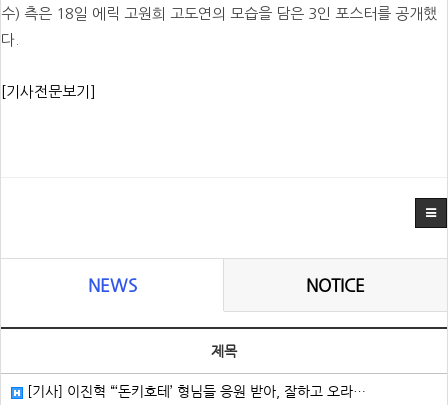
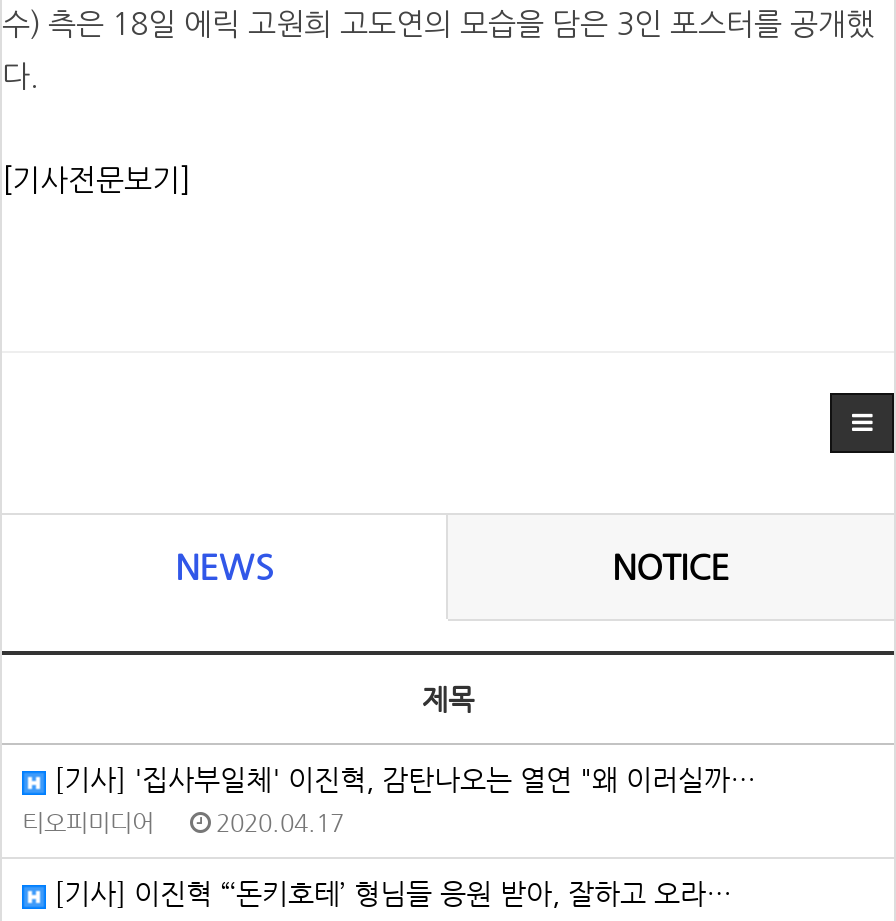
+ [기사] '집사부일체' 이진혁, 감탄나오는 열연 "왜 이러실까…
+ 티오피미디어
+ 2020.04.17
